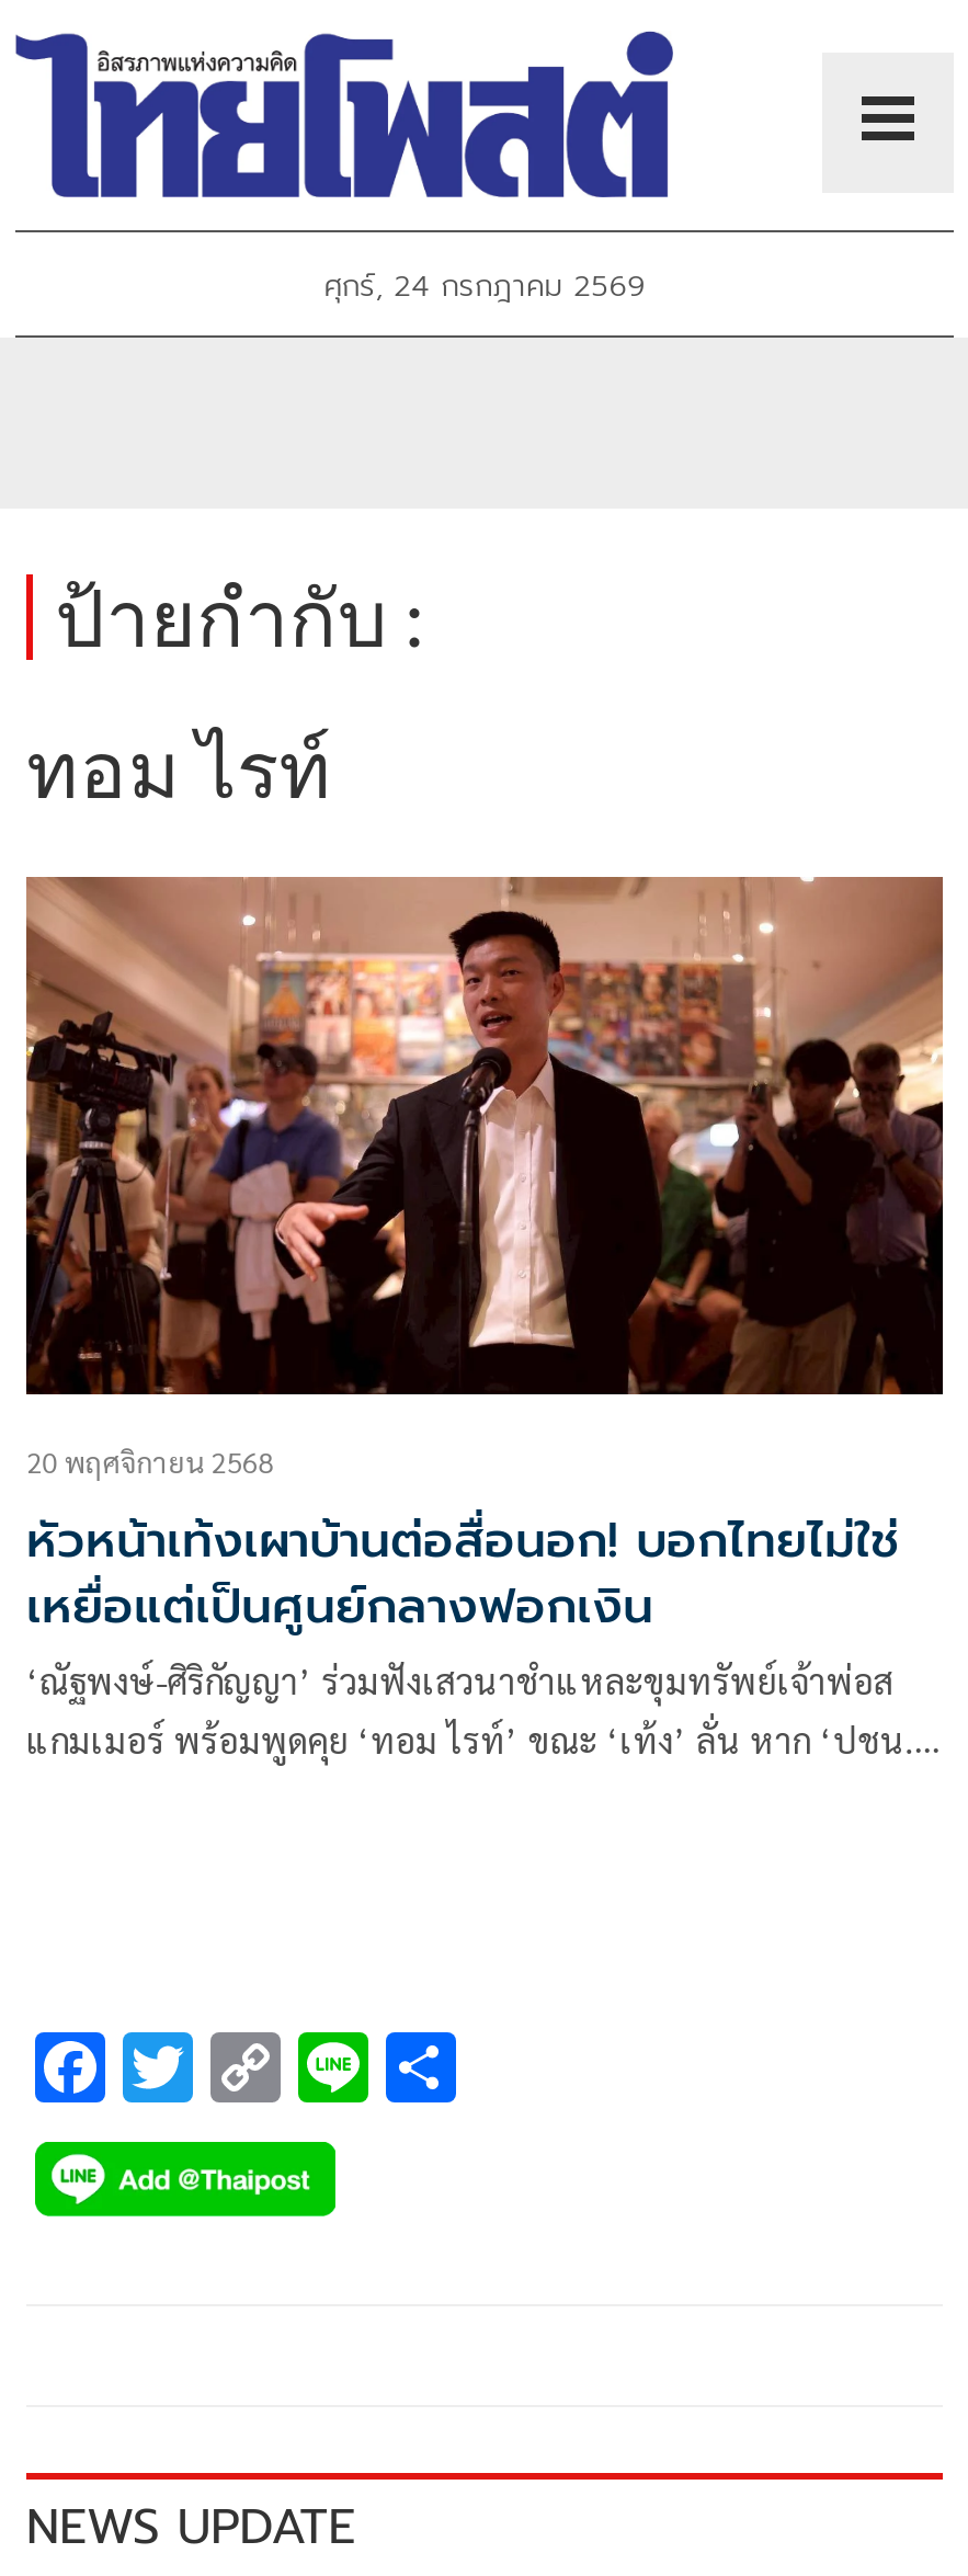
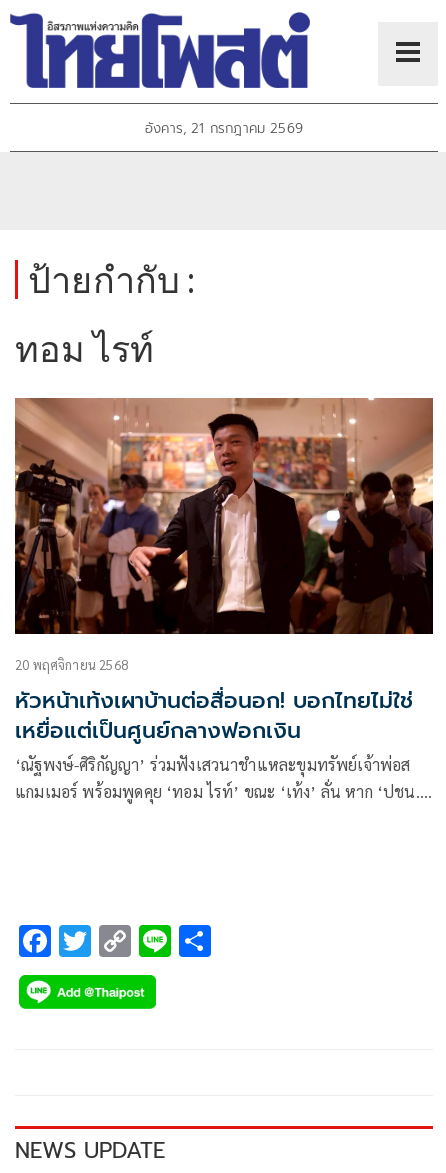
- ศุกร์, 24 กรกฎาคม 2569
+ อังคาร, 21 กรกฎาคม 2569
